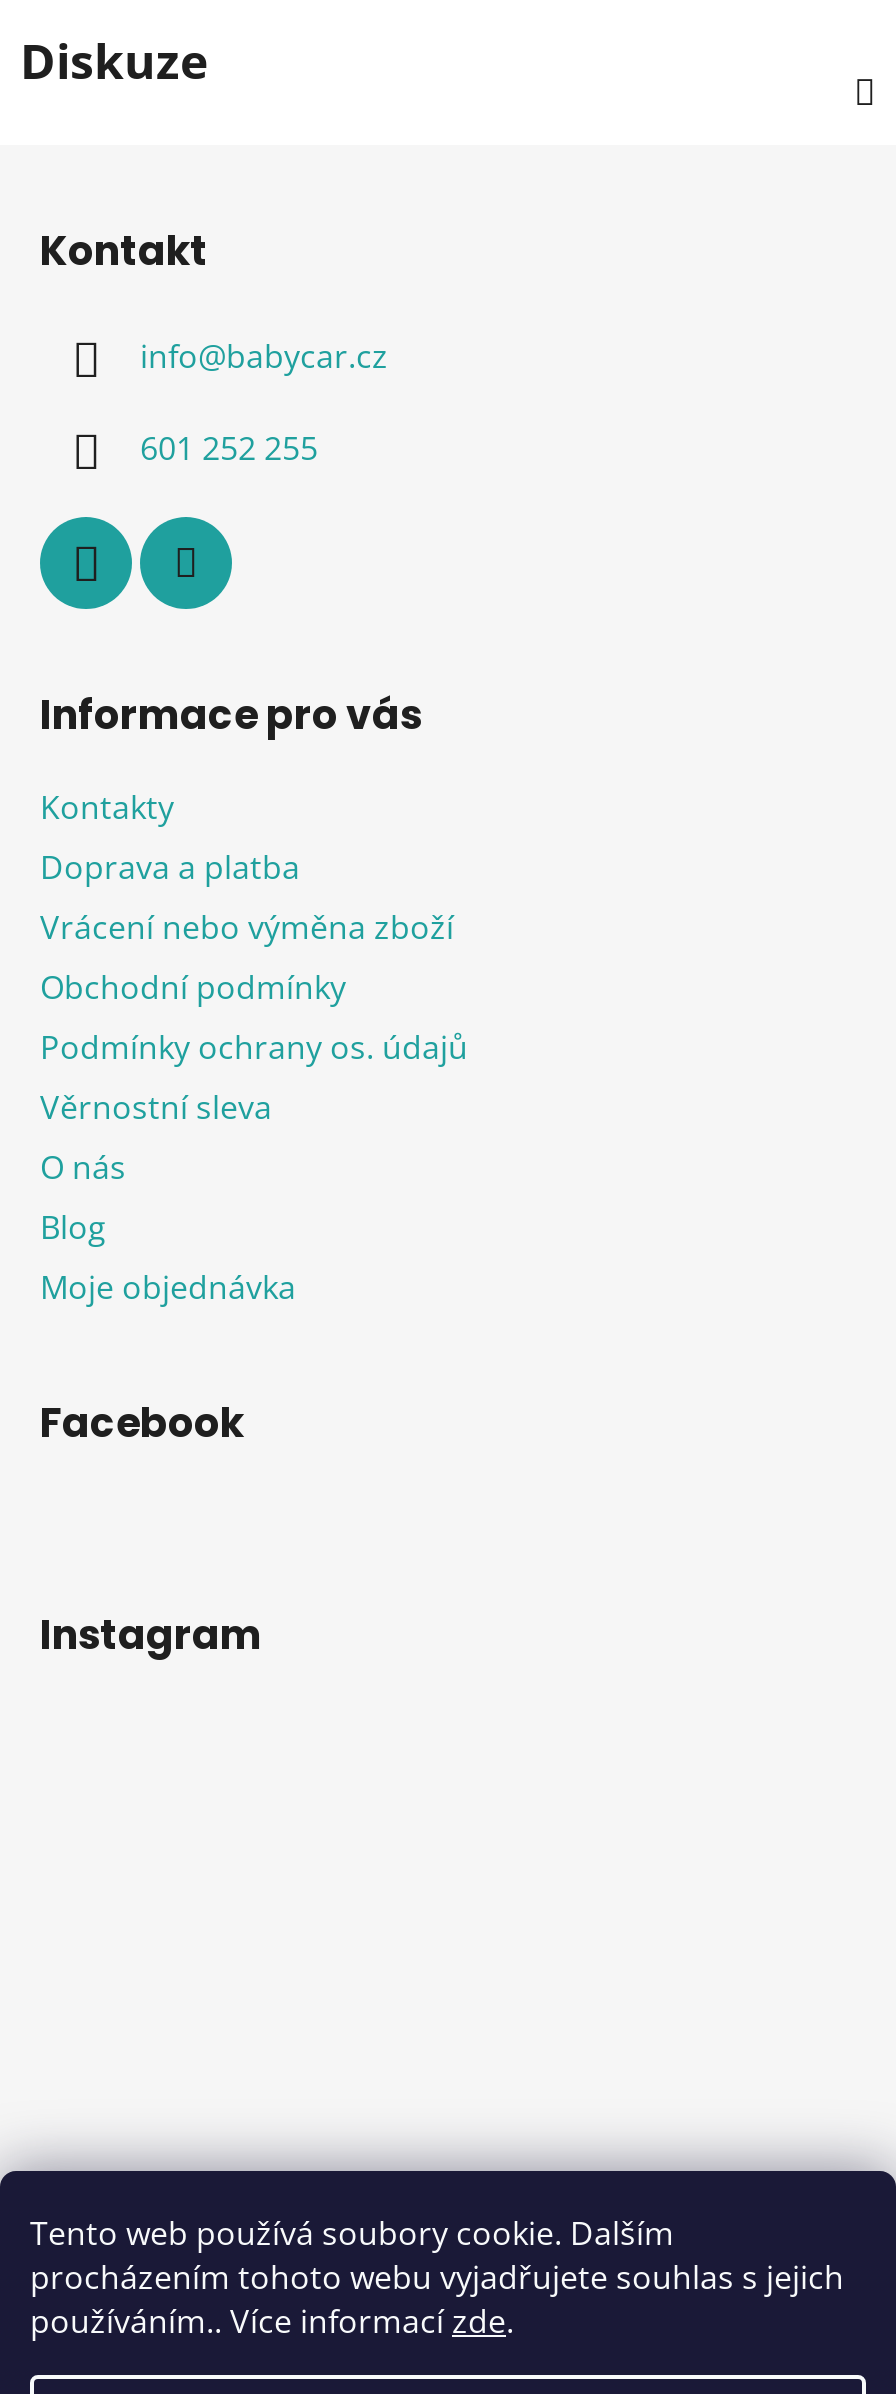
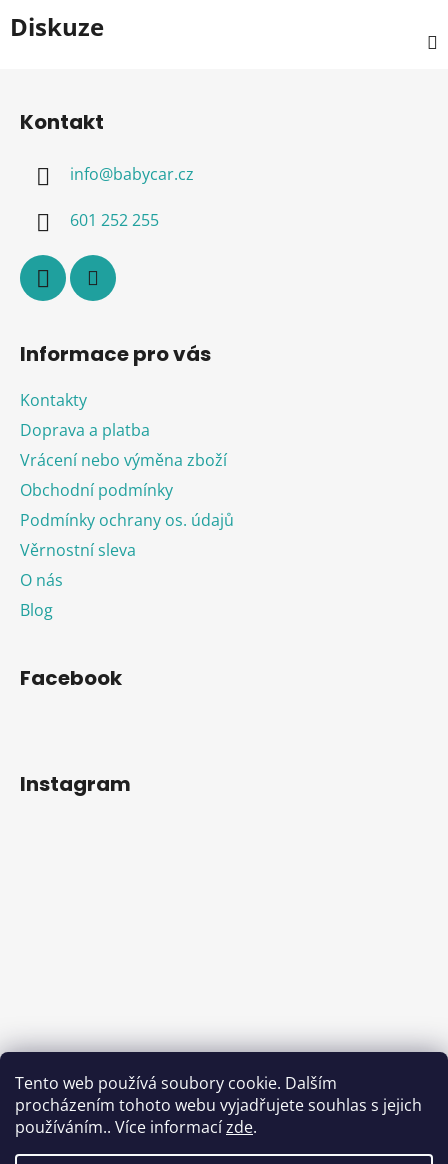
- Moje objednávka
